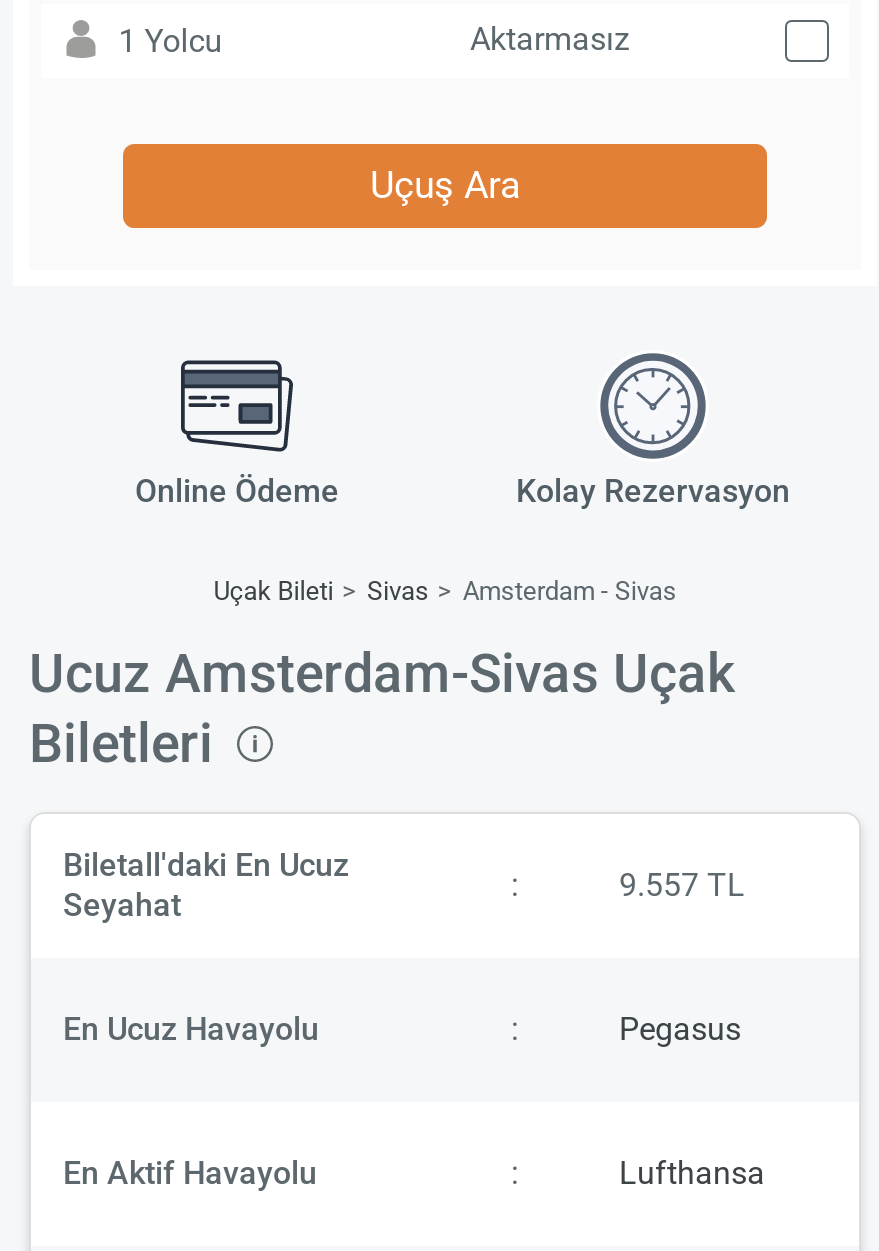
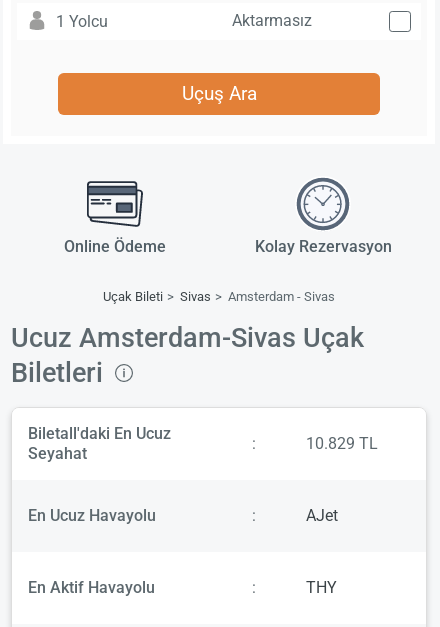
- 9.557 TL
+ 10.829 TL

- Pegasus
+ AJet

- Lufthansa
+ THY
